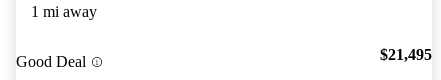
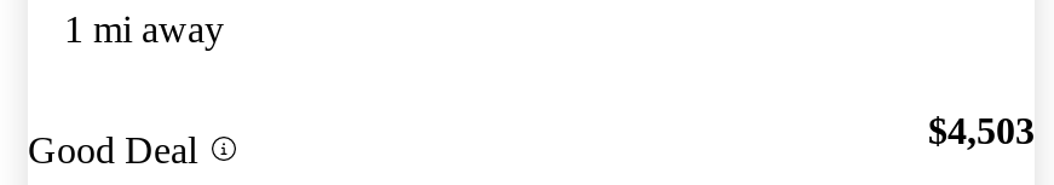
- $21,495
+ $4,503
